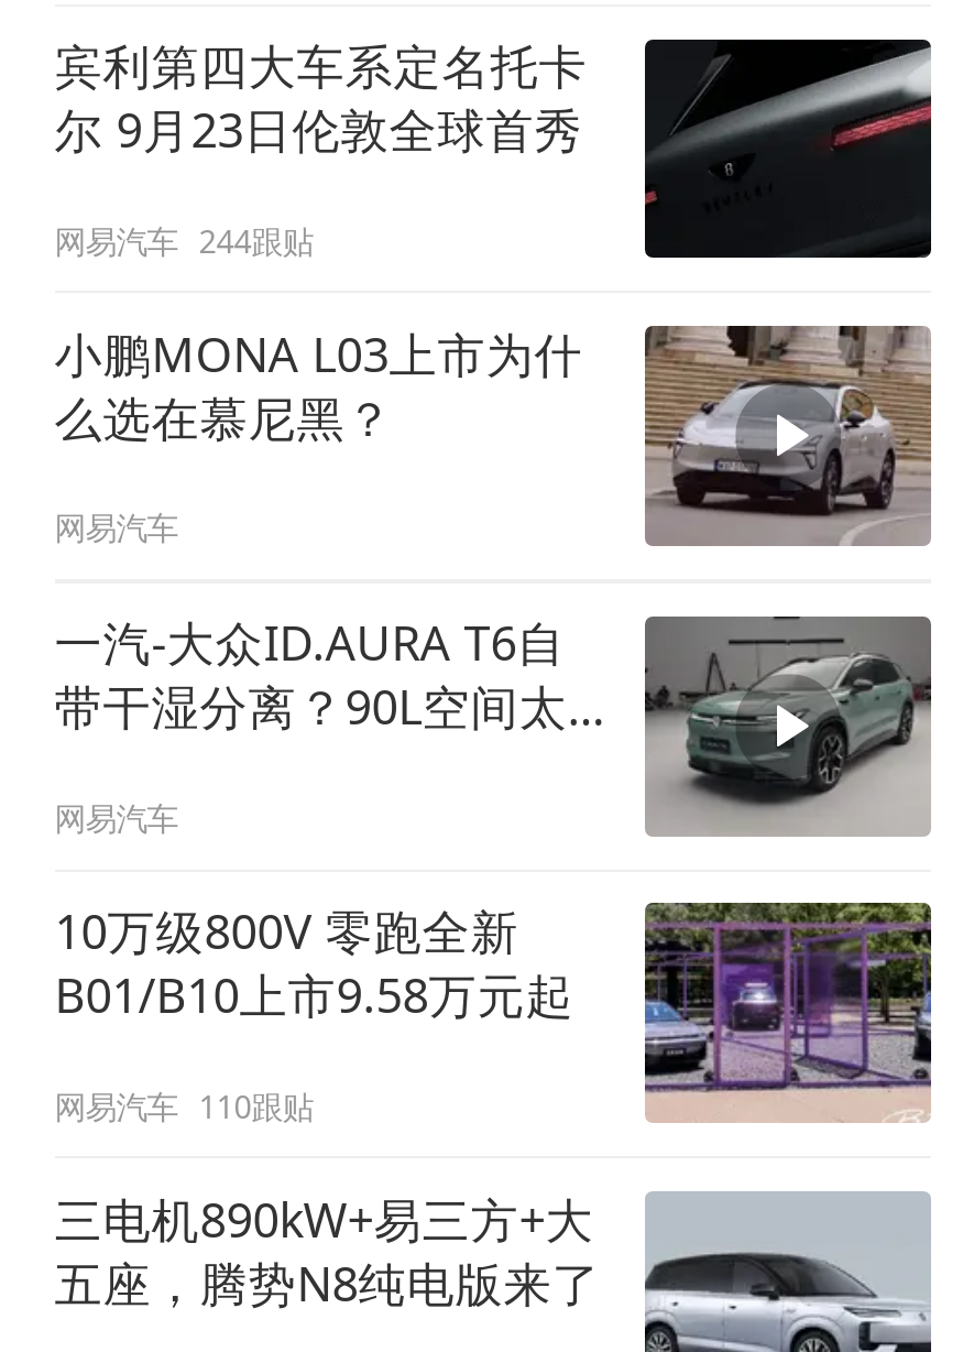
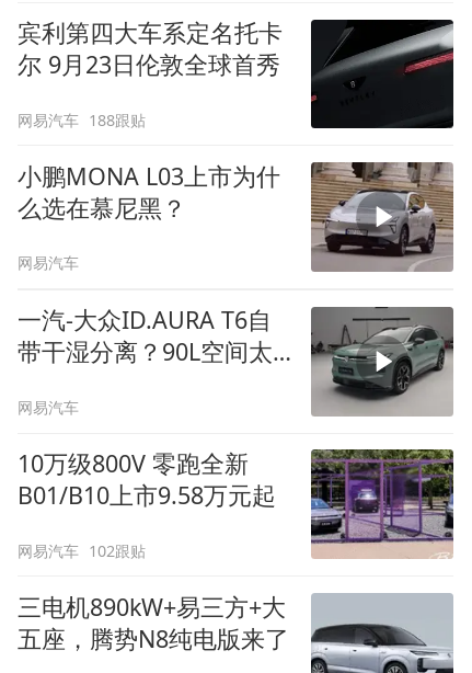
- 网易汽车 244跟贴
+ 网易汽车 188跟贴

- 网易汽车 110跟贴
+ 网易汽车 102跟贴
